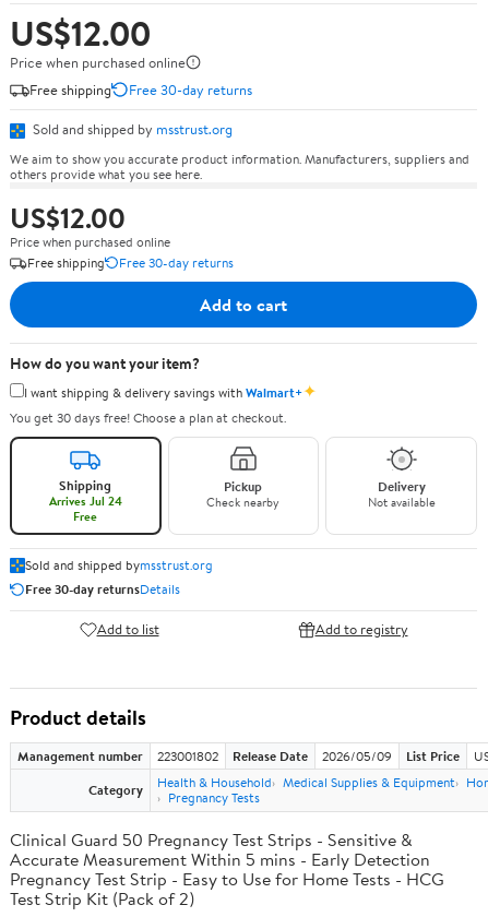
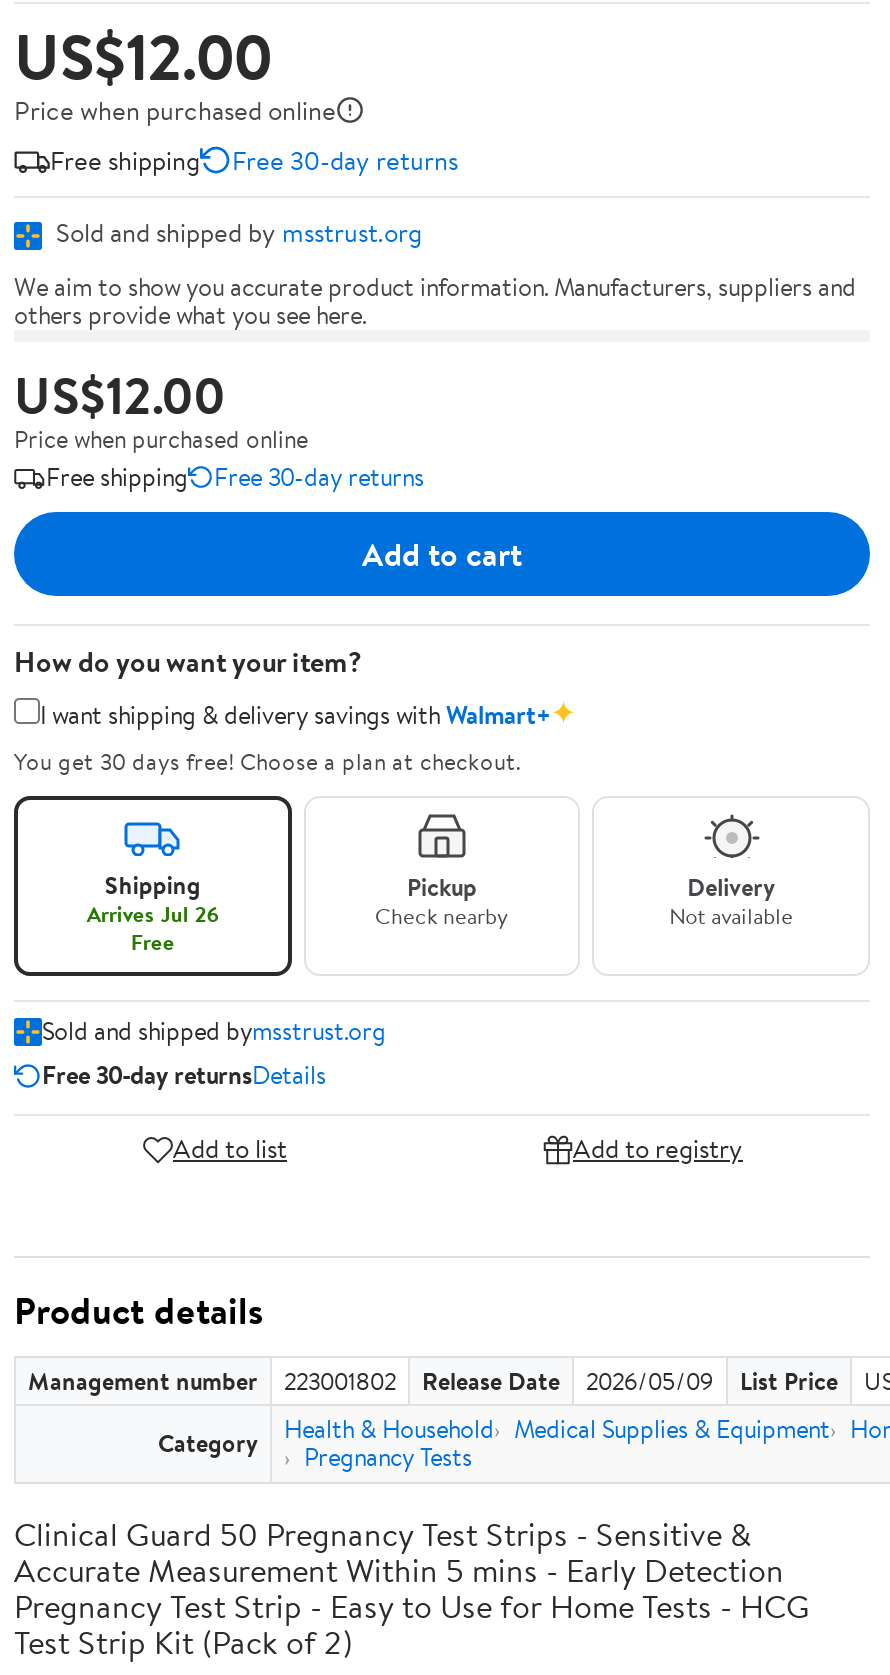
- Arrives Jul 24
+ Arrives Jul 26
